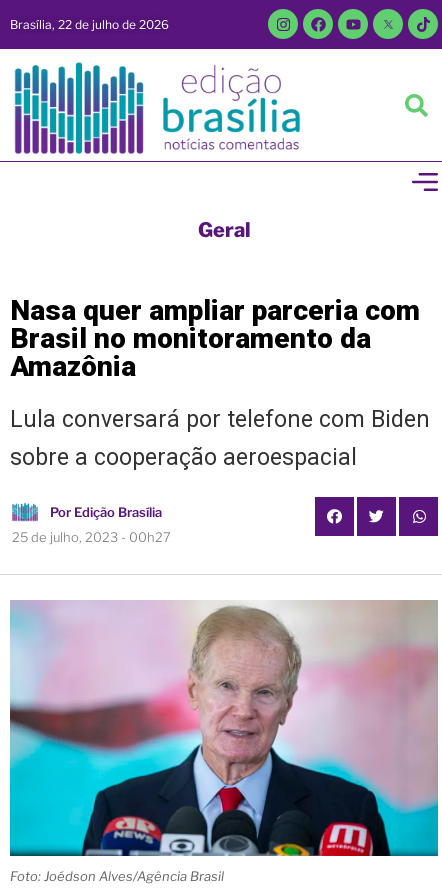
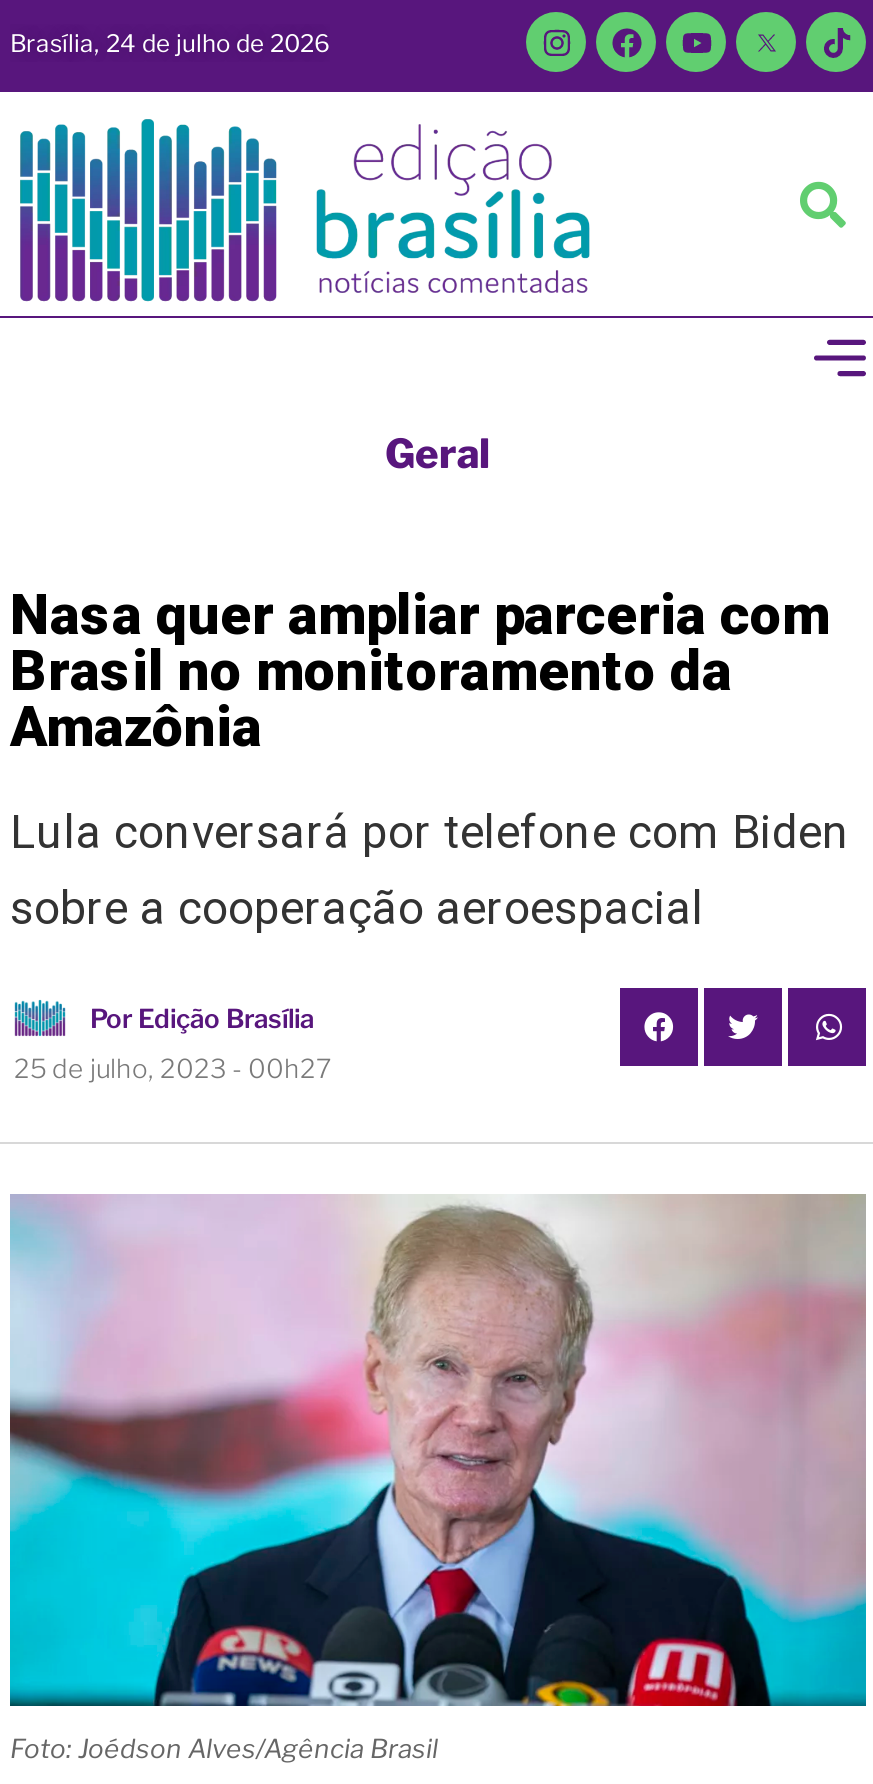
- Brasília, 22 de julho de 2026
+ Brasília, 24 de julho de 2026
